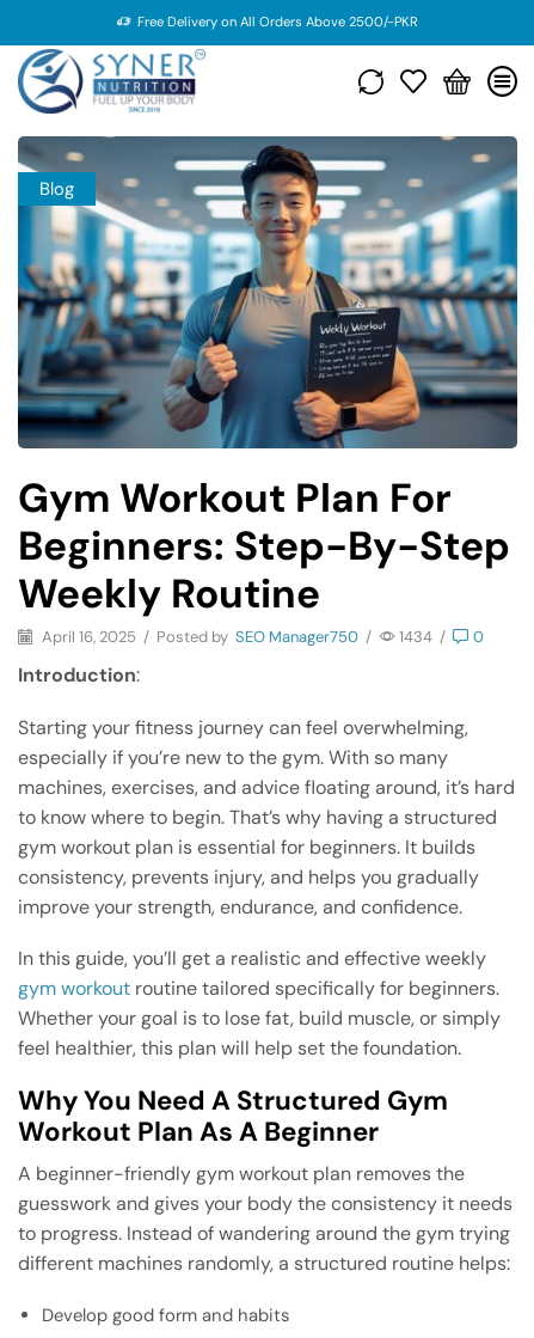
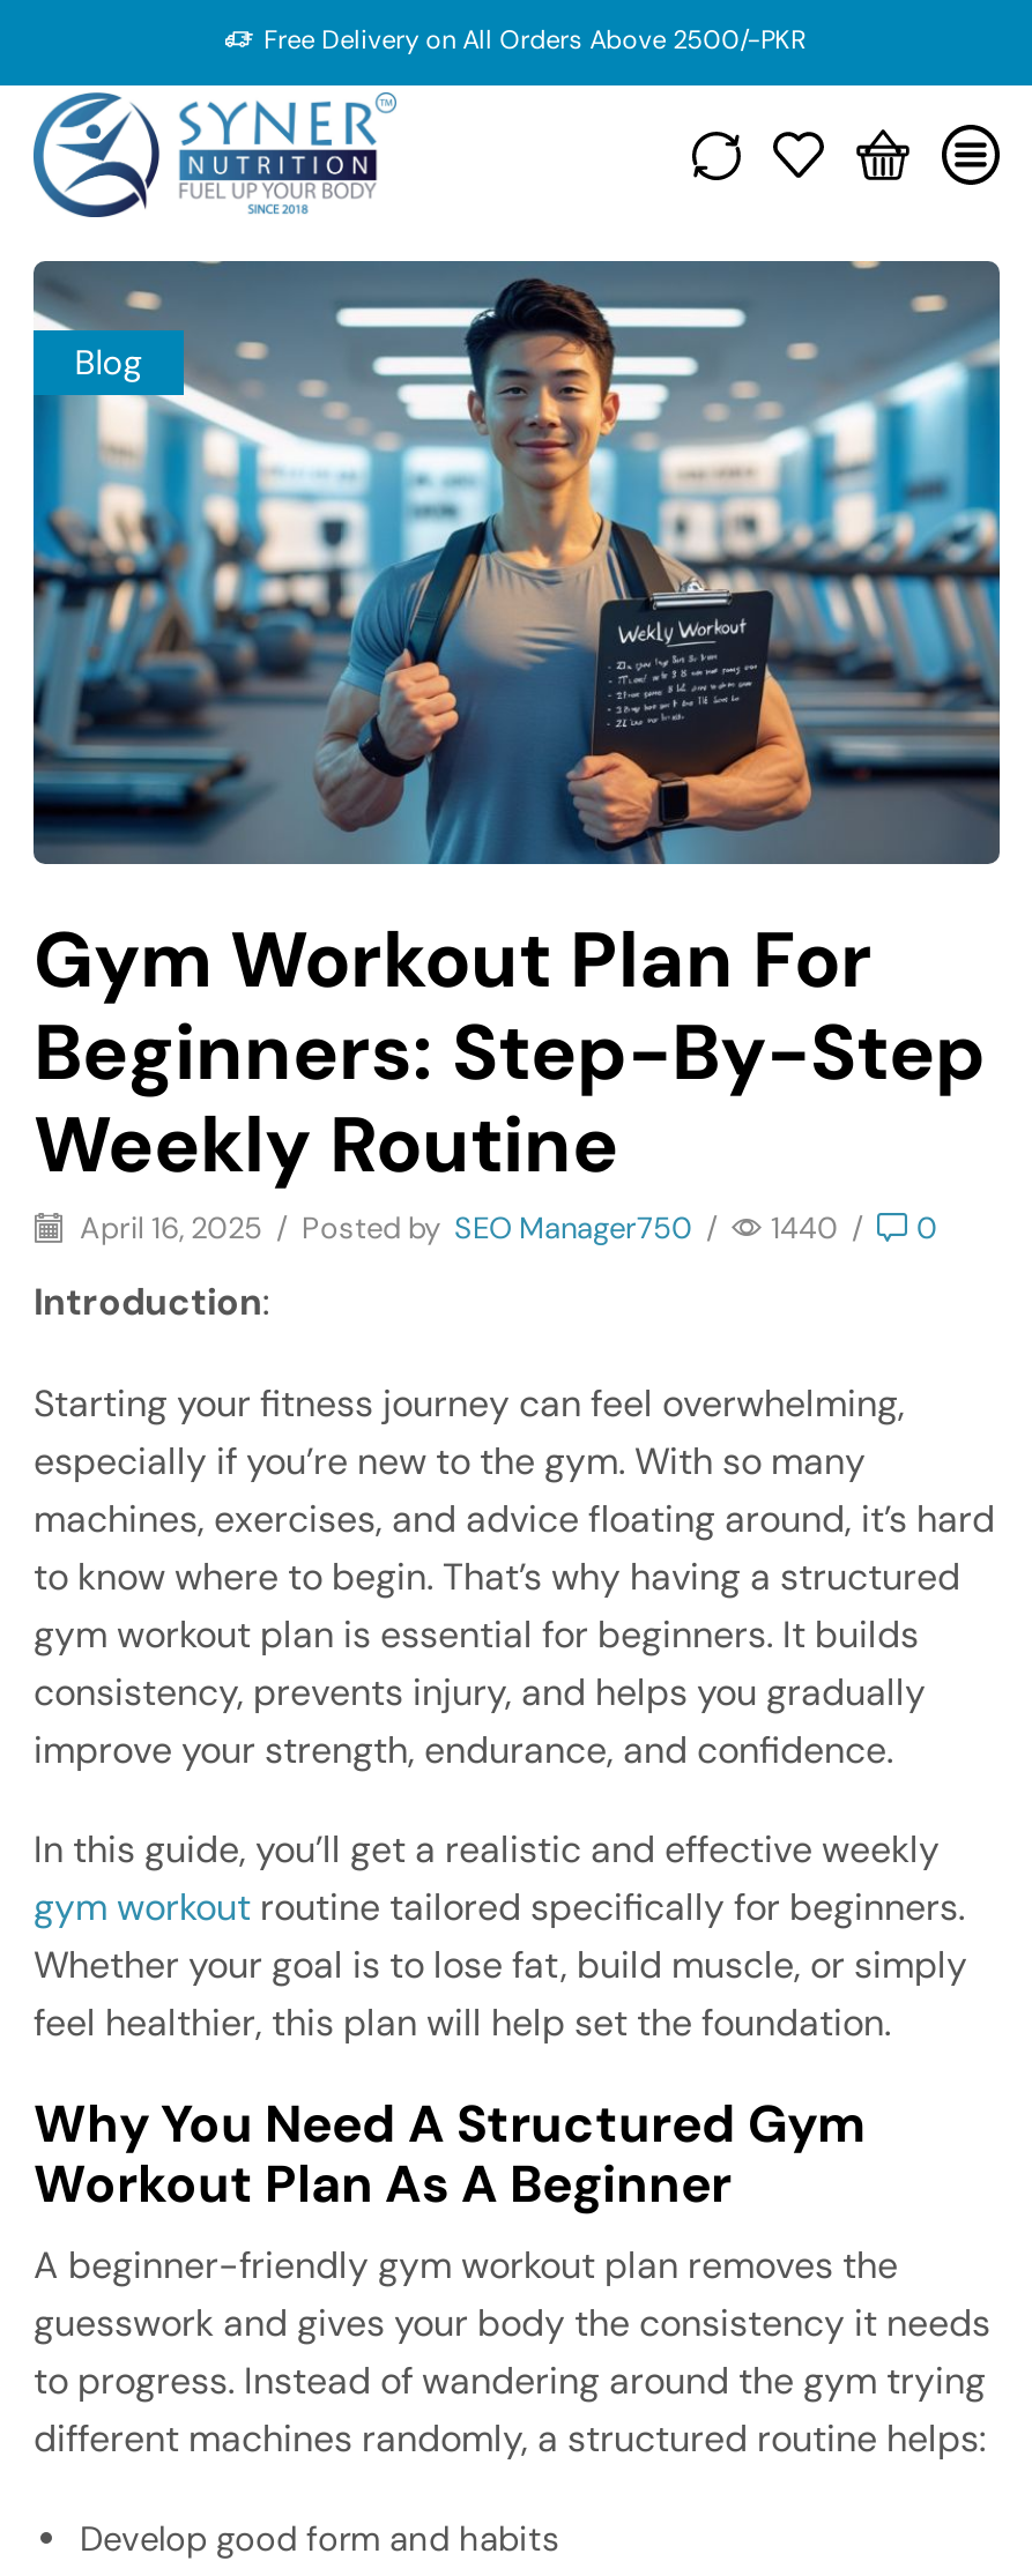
- 1434 /
+ 1440 /
